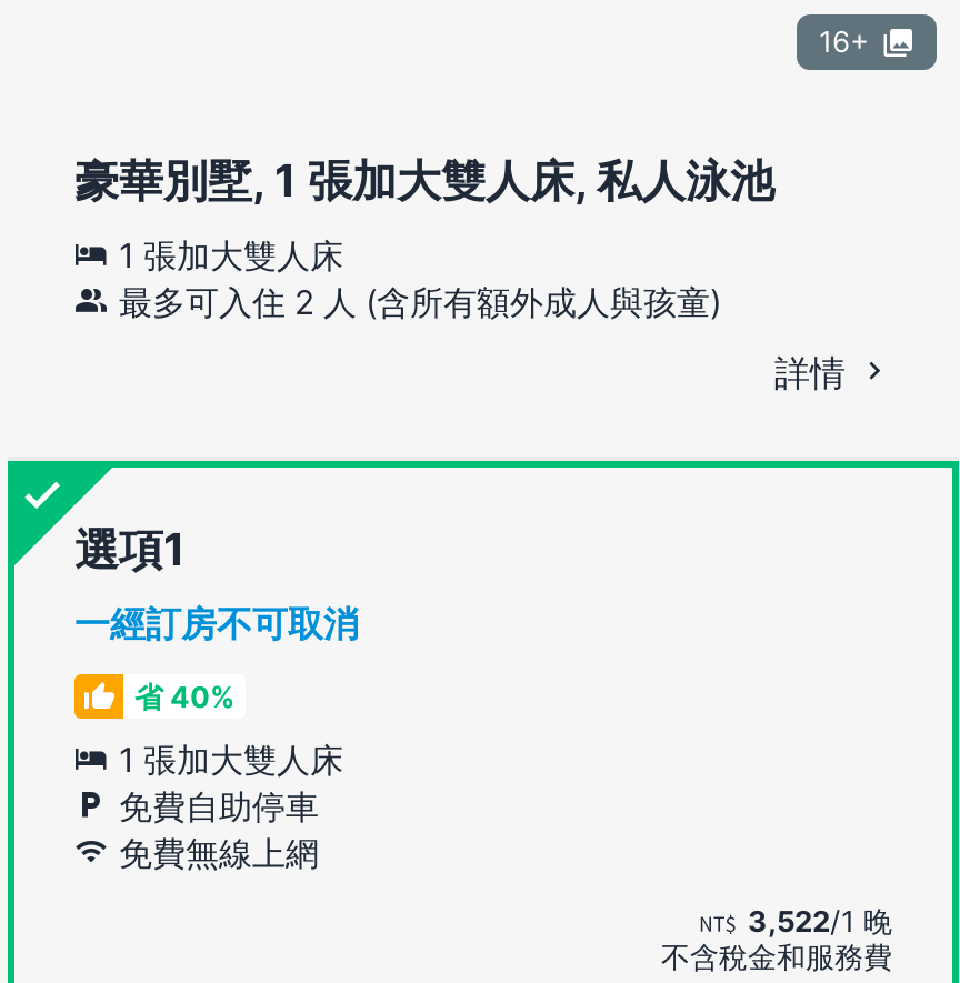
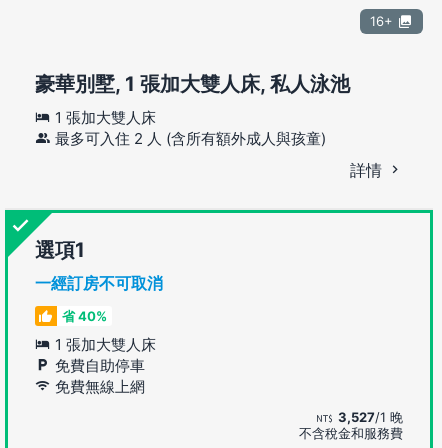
- 3,522/1 晚
+ 3,527/1 晚
